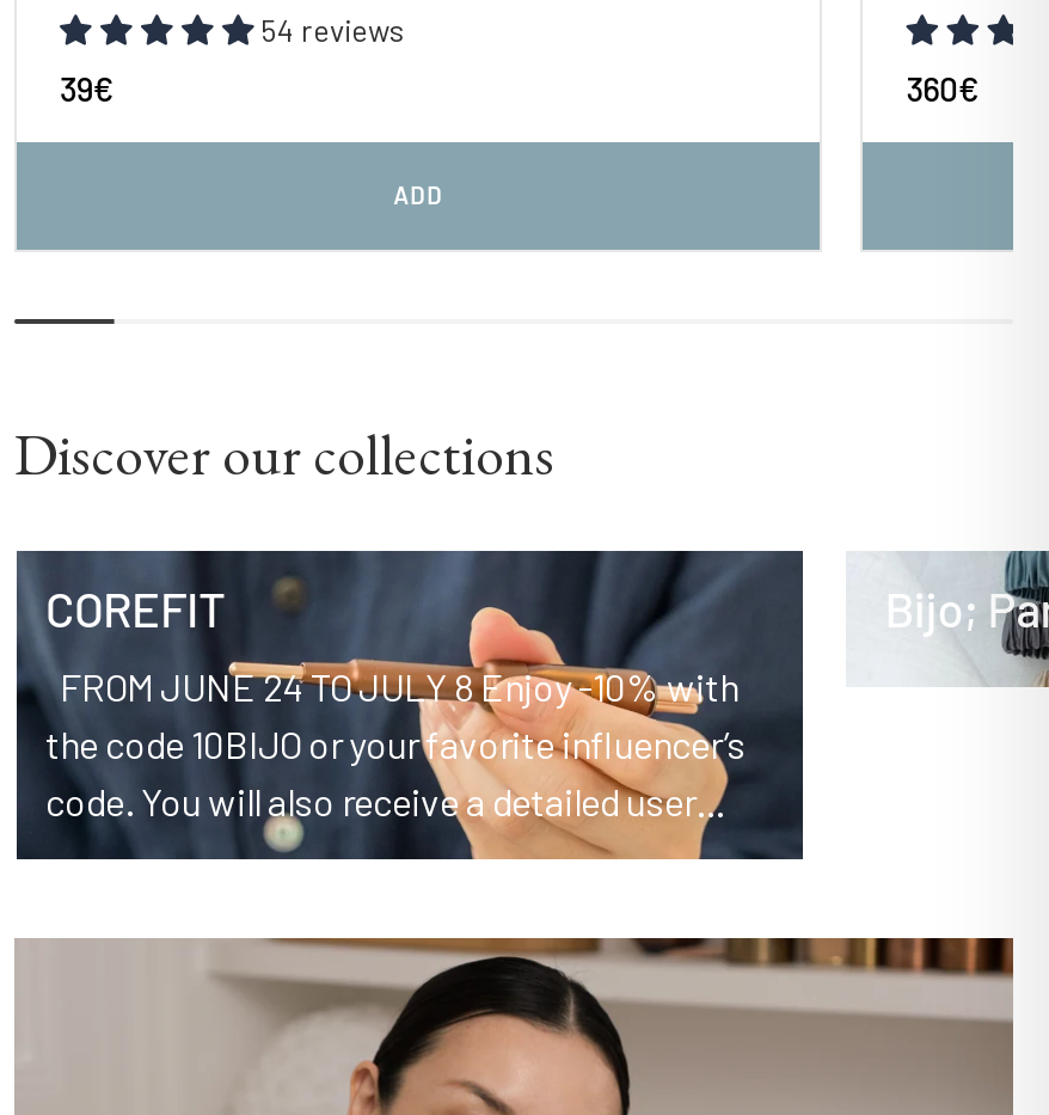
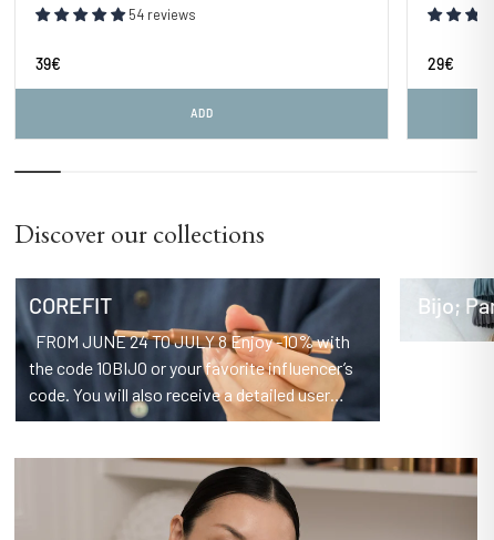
- 360€
+ 29€
